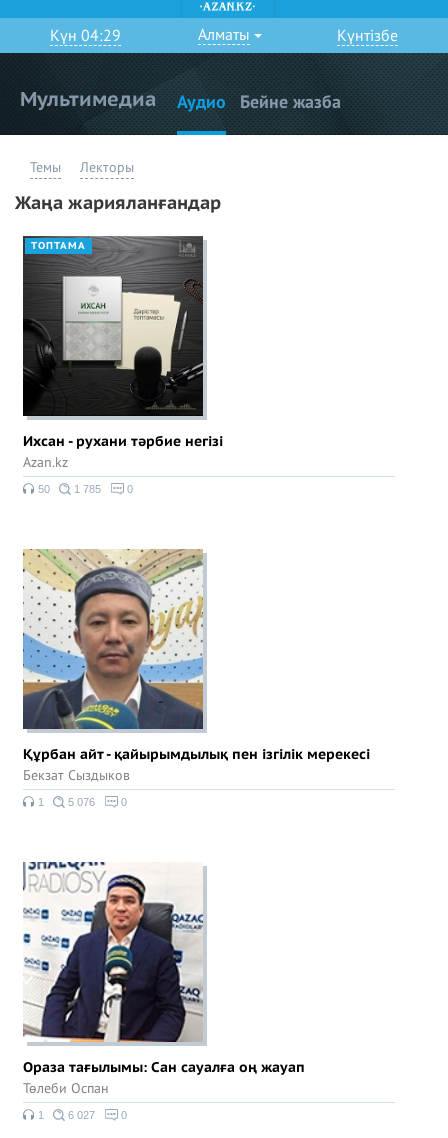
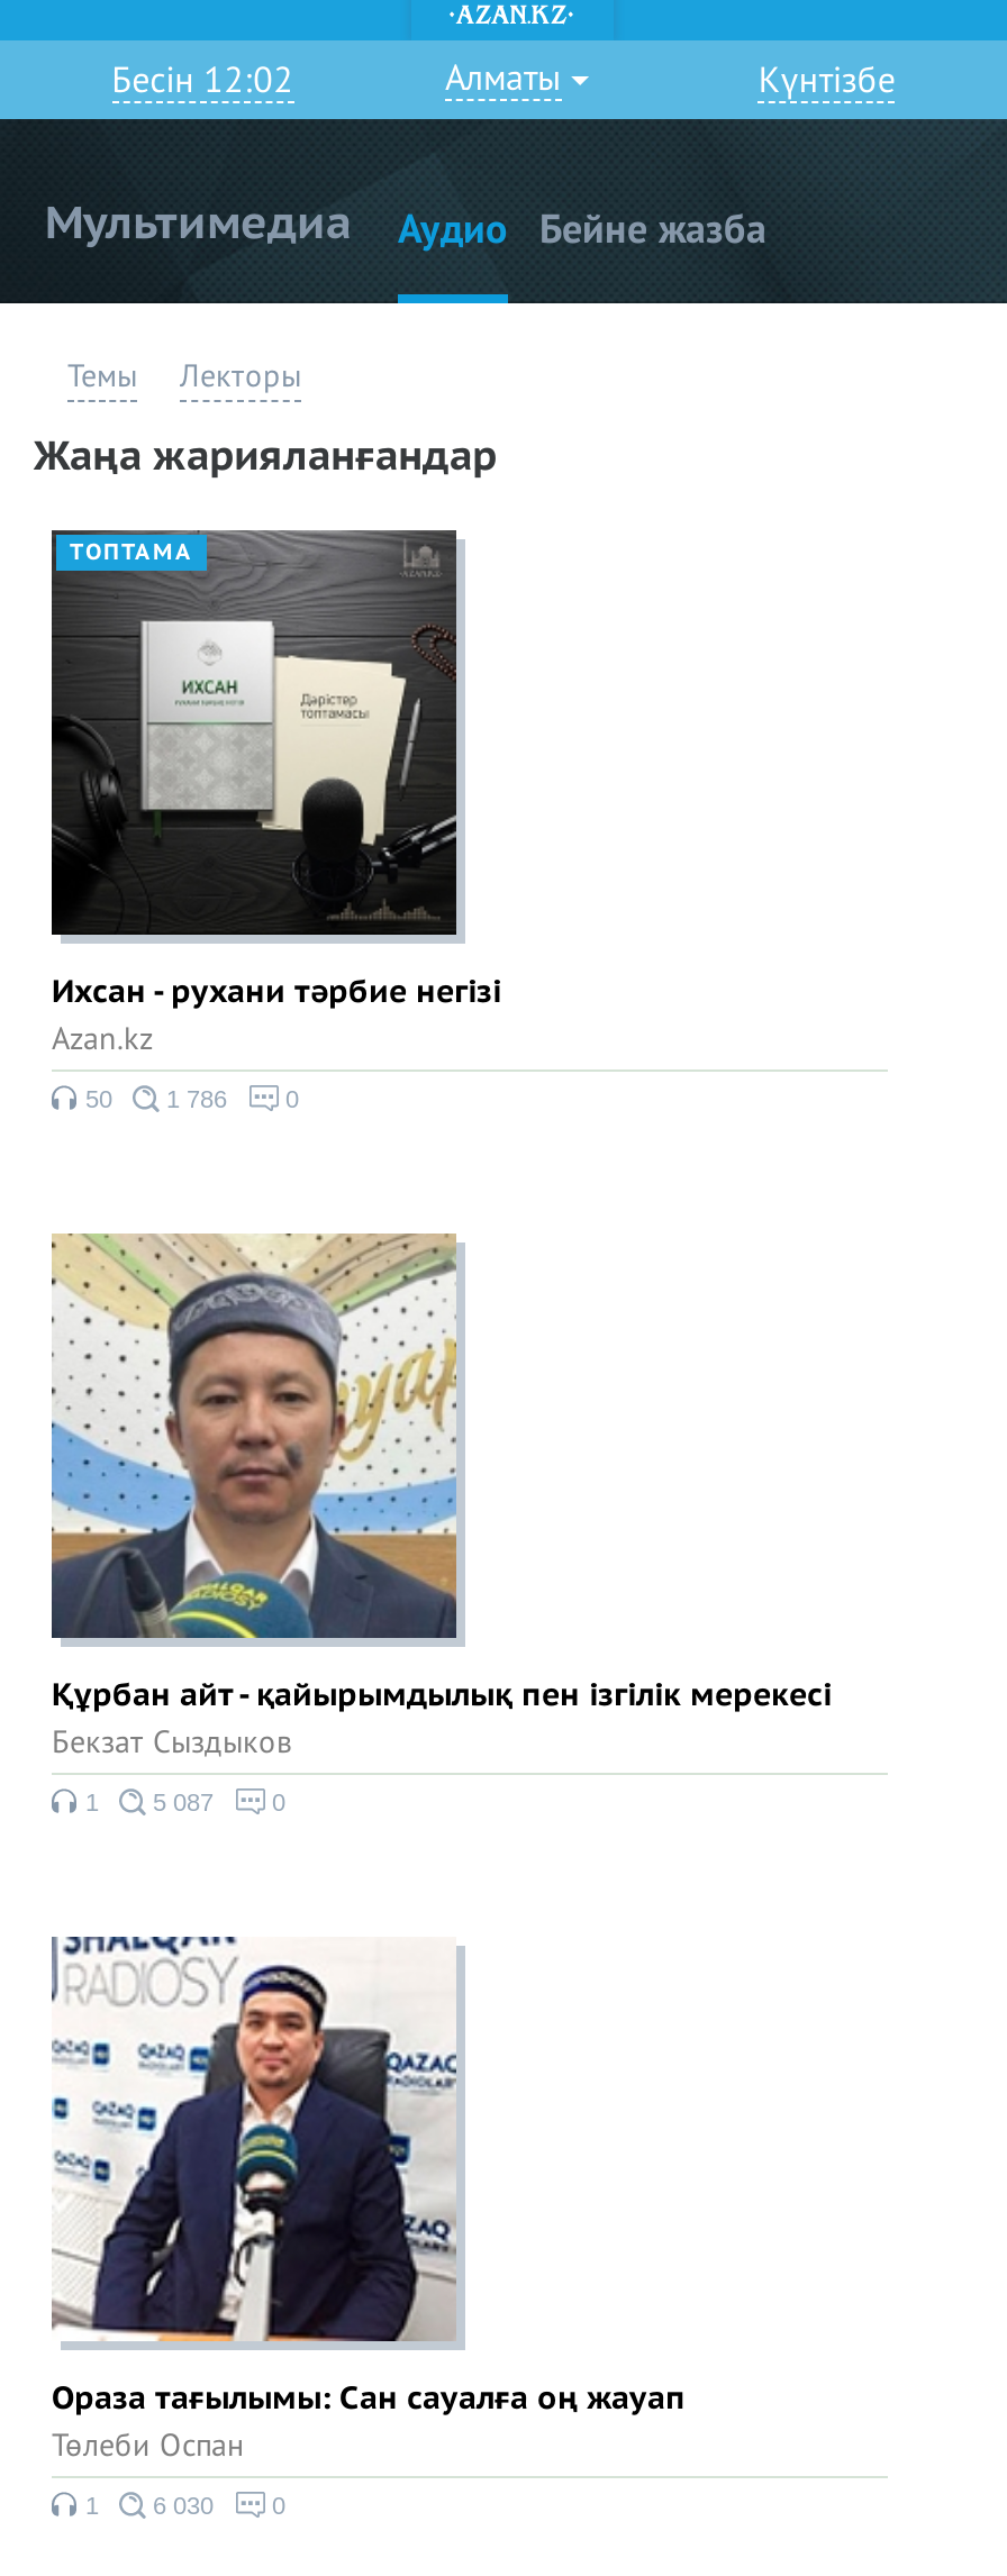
- Күн 04:29
+ Бесін 12:02

- 1 785
+ 1 786

- 5 076
+ 5 087

- 6 027
+ 6 030
